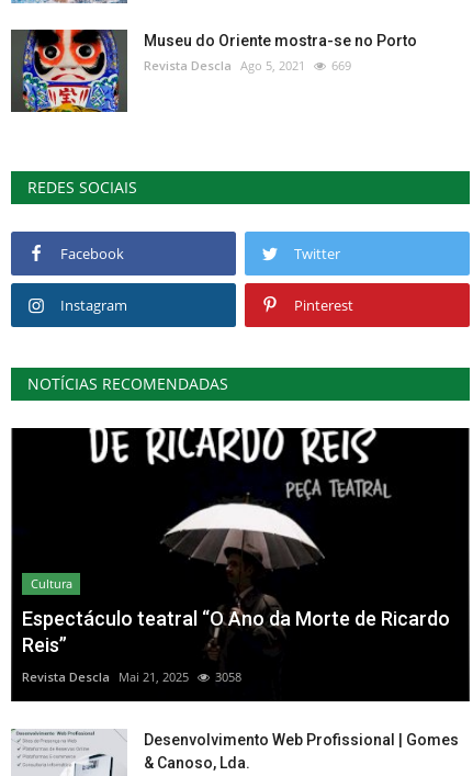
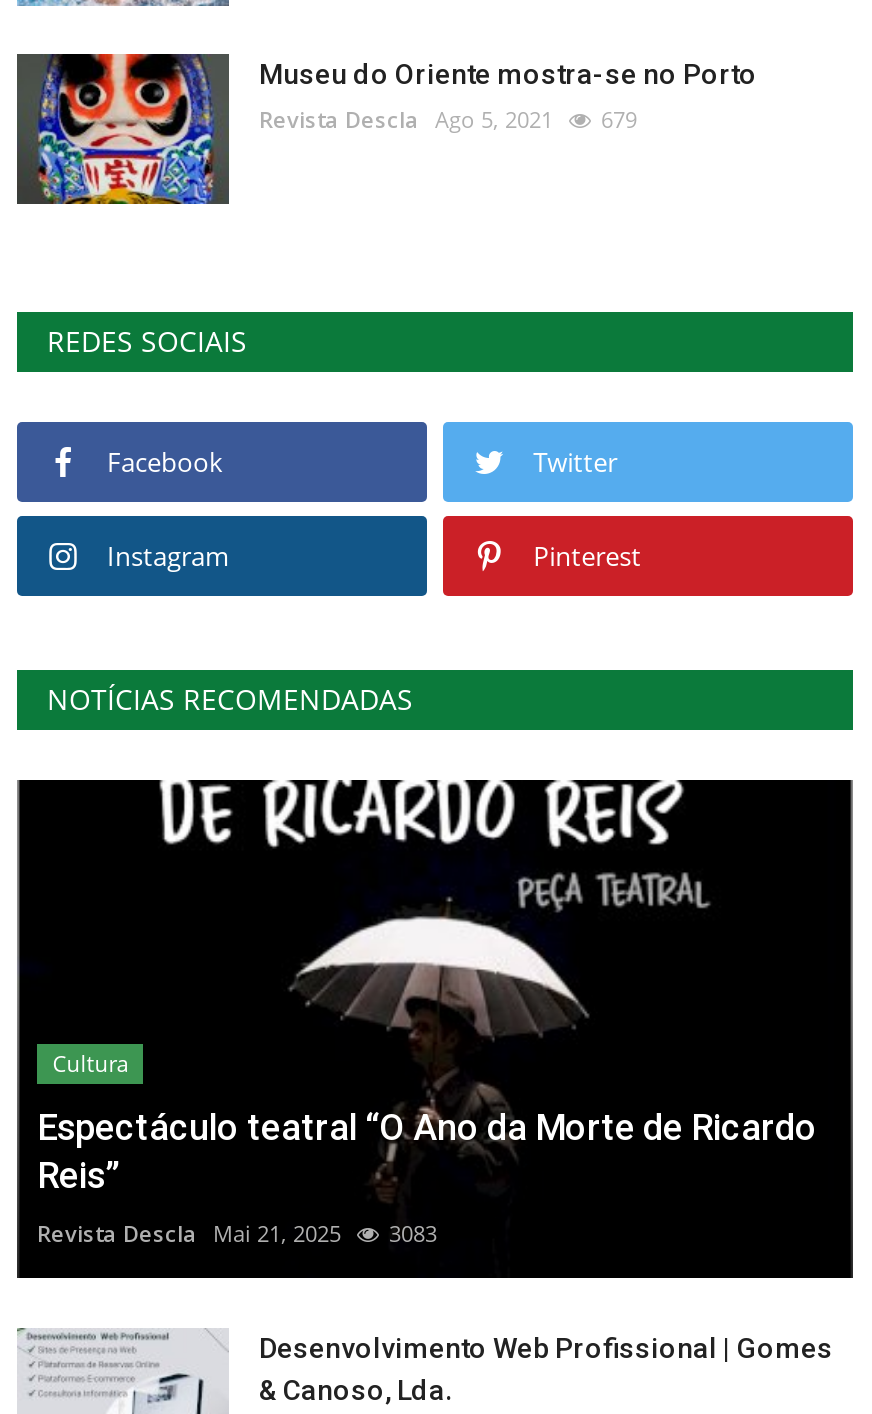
- Revista Descla Ago 5, 2021 669
+ Revista Descla Ago 5, 2021 679

- Revista Descla Mai 21, 2025 3058
+ Revista Descla Mai 21, 2025 3083
